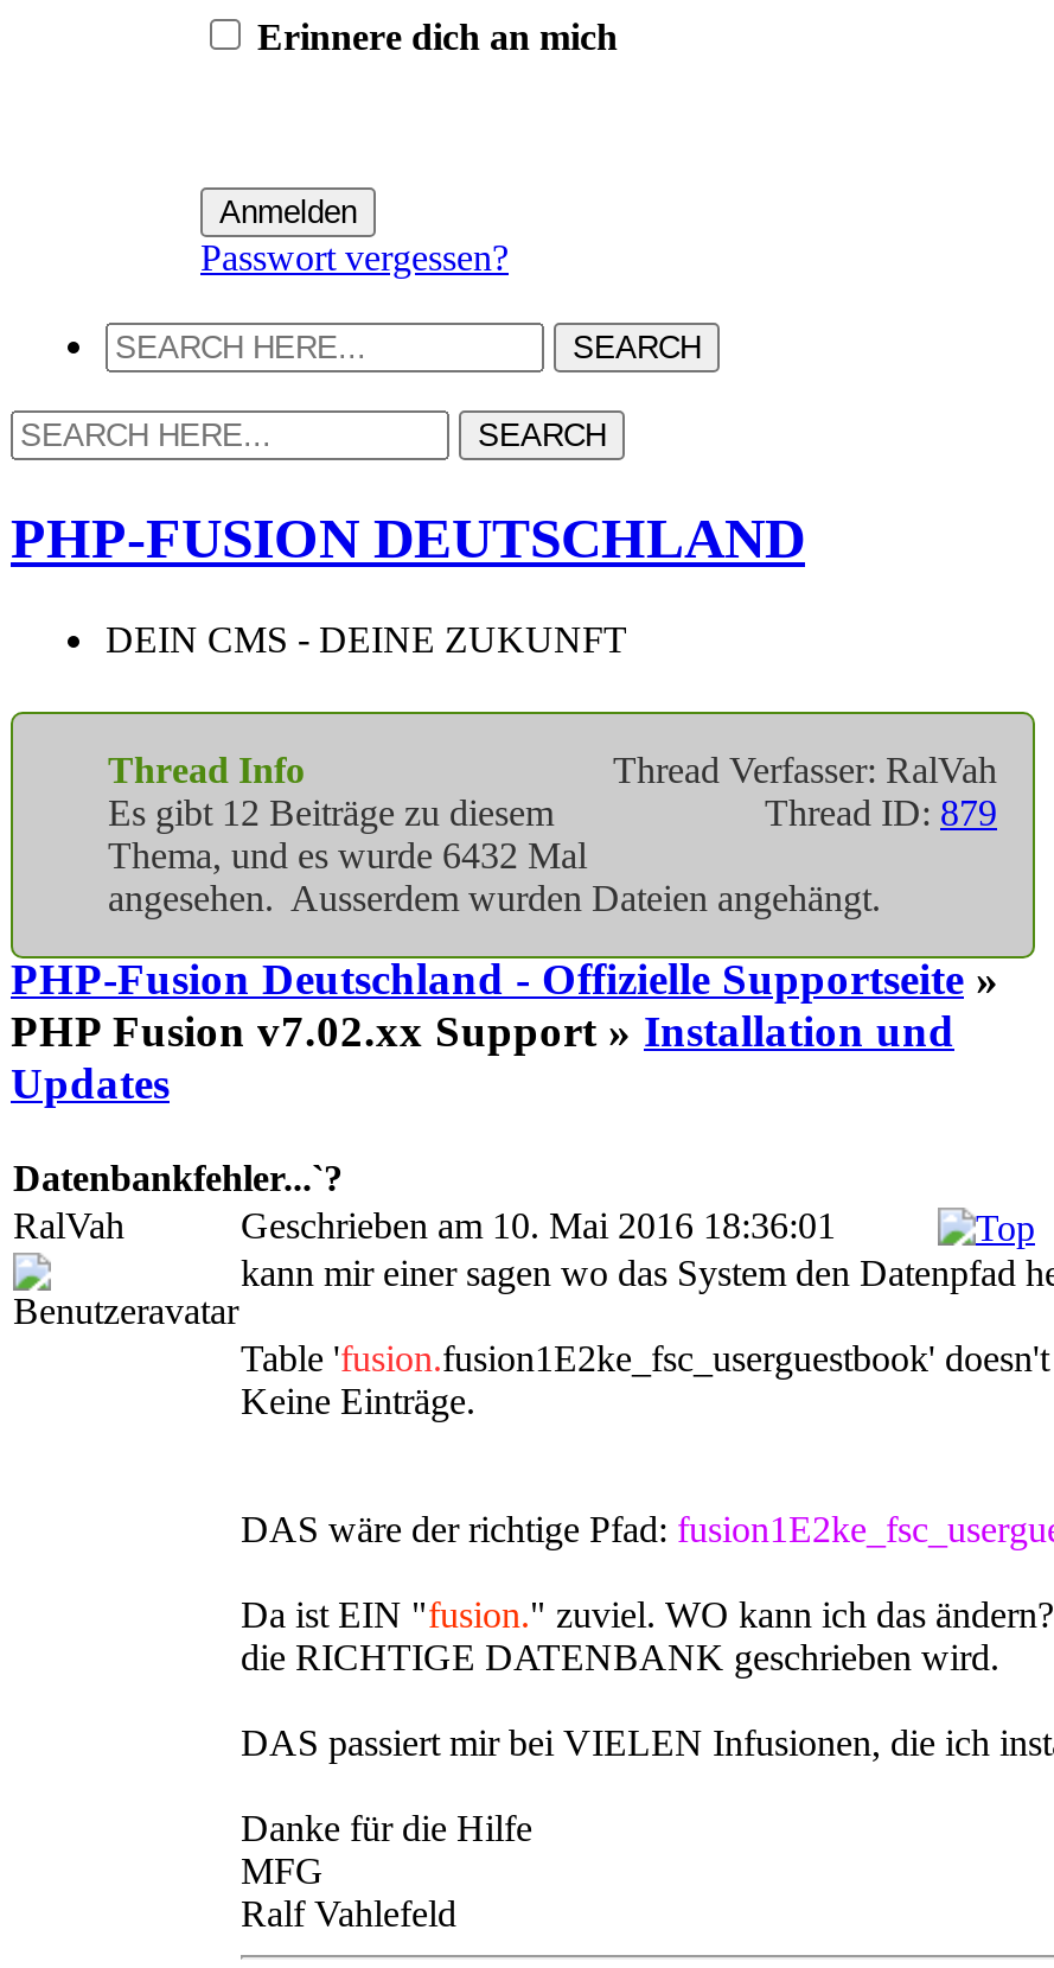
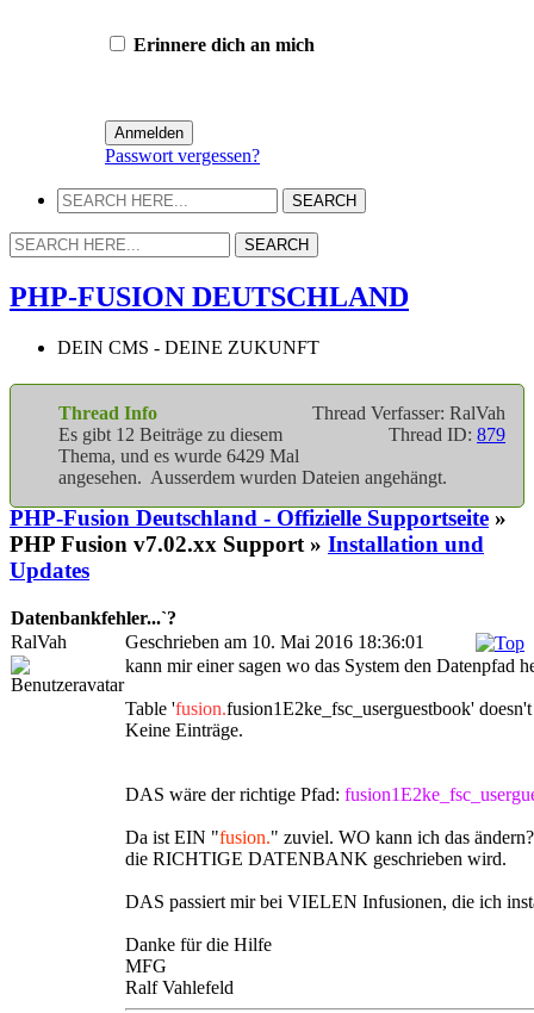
- Thema, und es wurde 6432 Mal
+ Thema, und es wurde 6429 Mal
